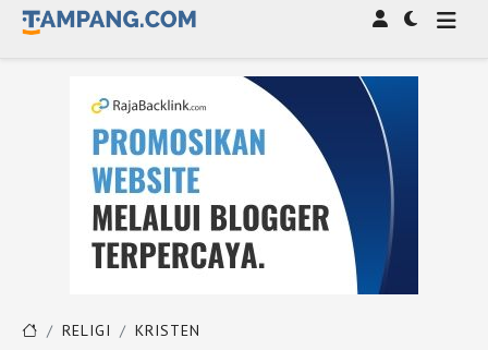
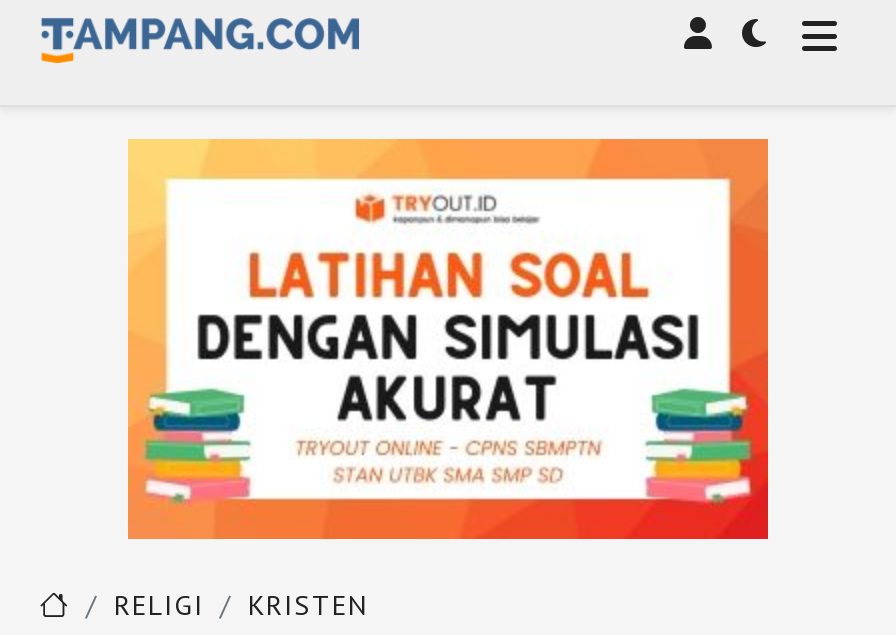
- [image]
+ [image]
